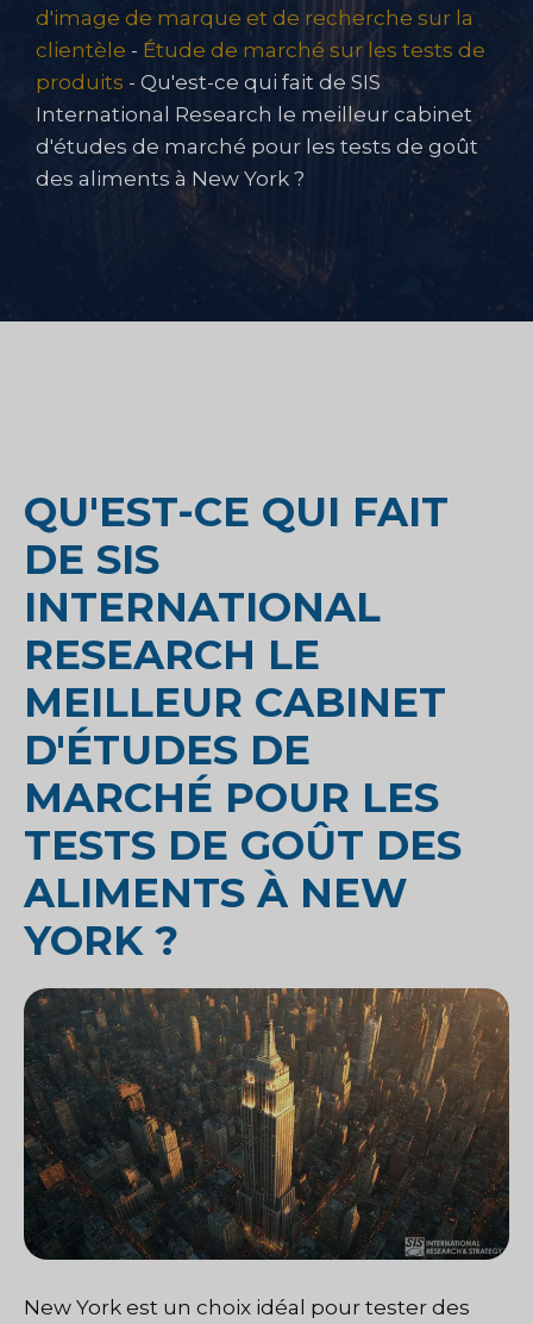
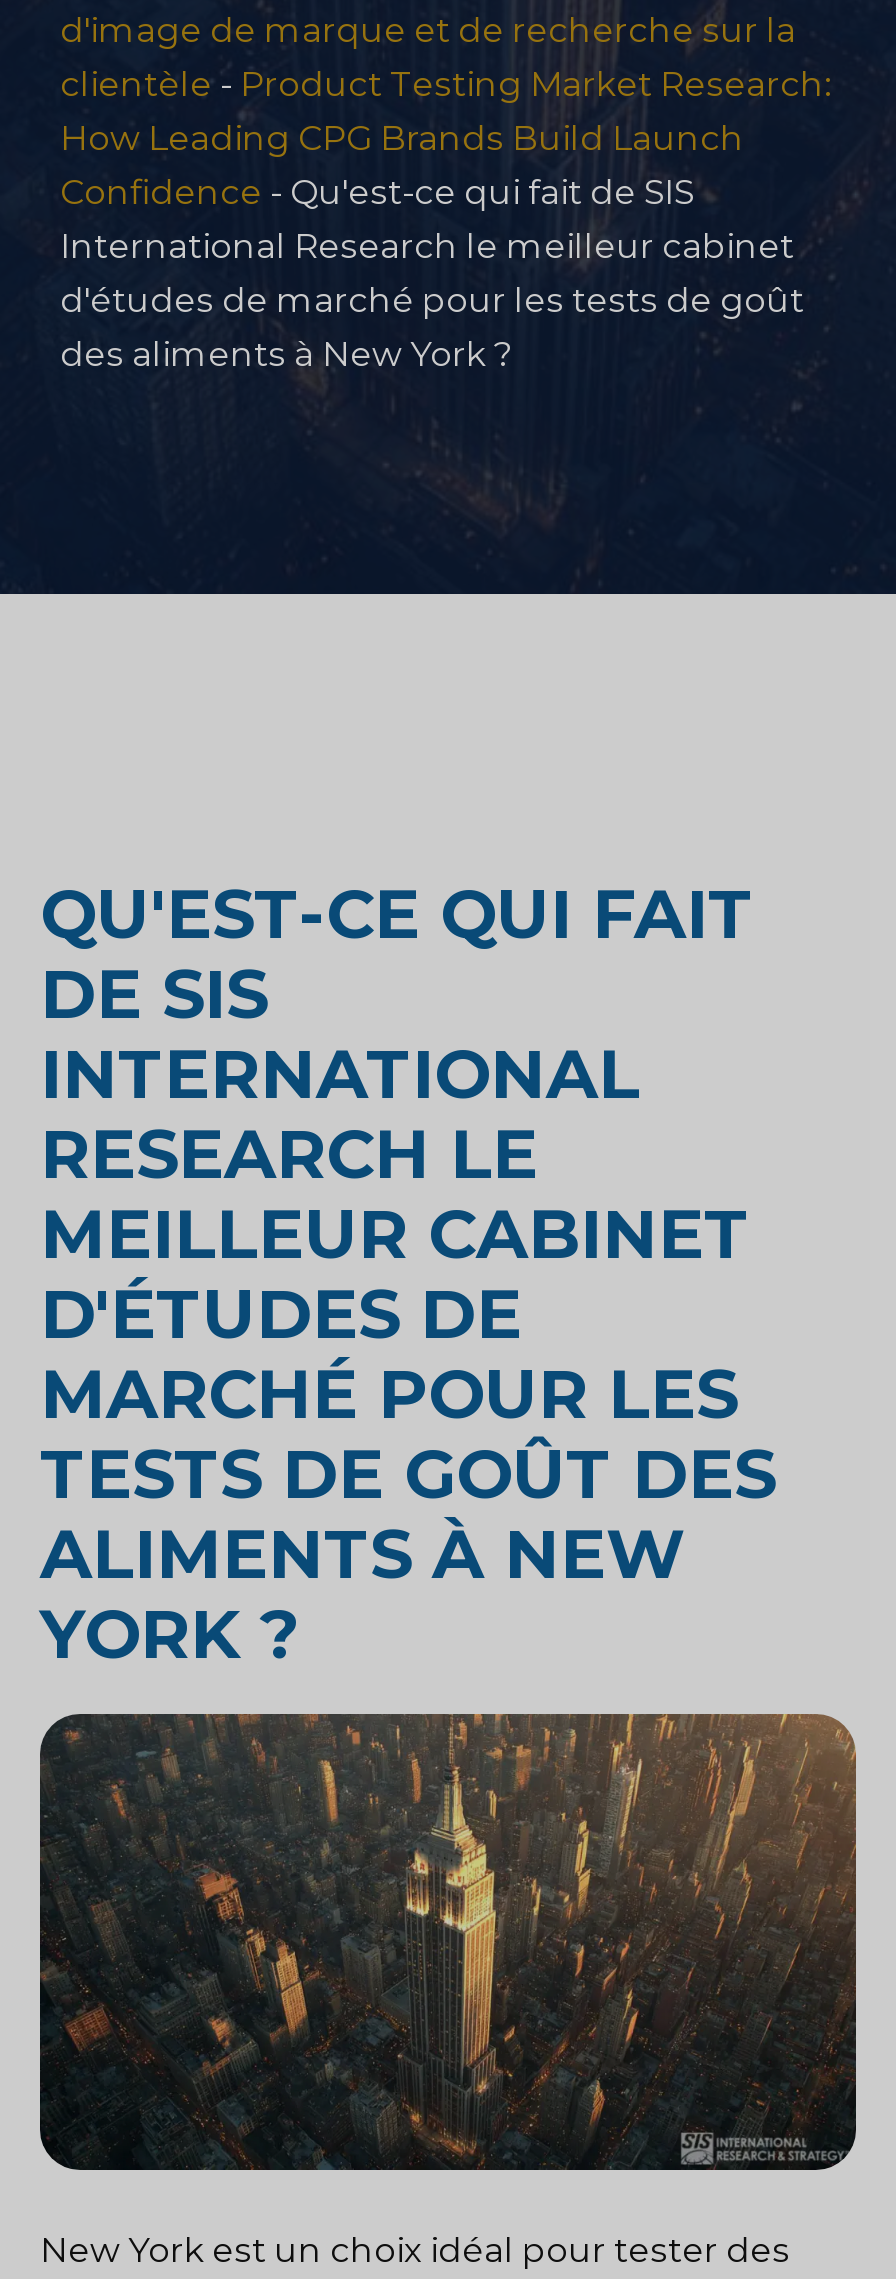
- clientèle - Étude de marché sur les tests de
- produits - Qu'est-ce qui fait de SIS
+ clientèle - Product Testing Market Research:
+ How Leading CPG Brands Build Launch
+ Confidence - Qu'est-ce qui fait de SIS
